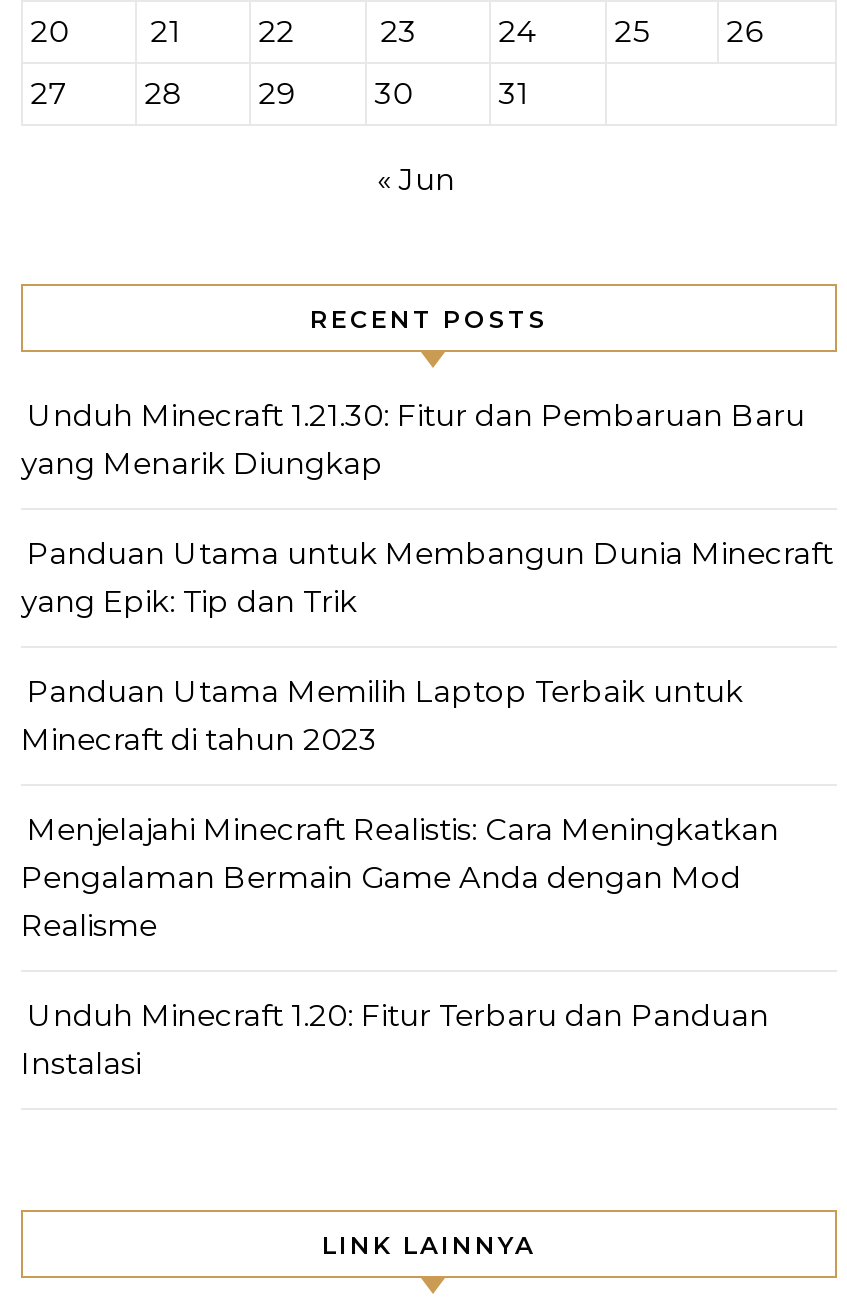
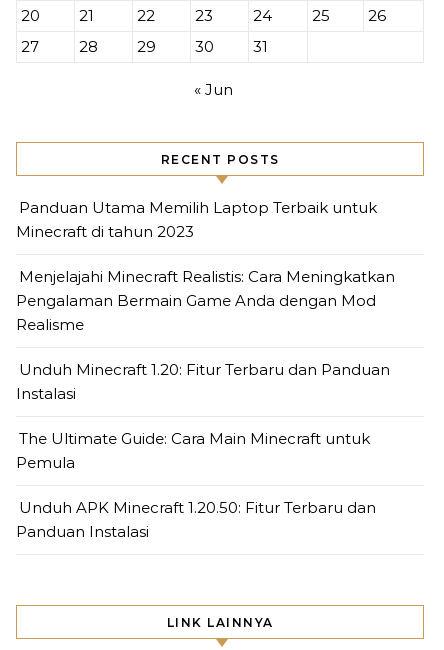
- Unduh Minecraft 1.21.30: Fitur dan Pembaruan Baru
- yang Menarik Diungkap
- Panduan Utama untuk Membangun Dunia Minecraft
- yang Epik: Tip dan Trik

moved up: Panduan Utama Memilih Laptop Terbaik untuk | Minecraft di tahun 2023 | Menjelajahi Minecraft Realistis: Cara Meningkatkan | Pengalaman Bermain Game Anda dengan Mod | Realisme | Unduh Minecraft 1.20: Fitur Terbaru dan Panduan | Instalasi

+ The Ultimate Guide: Cara Main Minecraft untuk
+ Pemula
+ Unduh APK Minecraft 1.20.50: Fitur Terbaru dan
+ Panduan Instalasi
